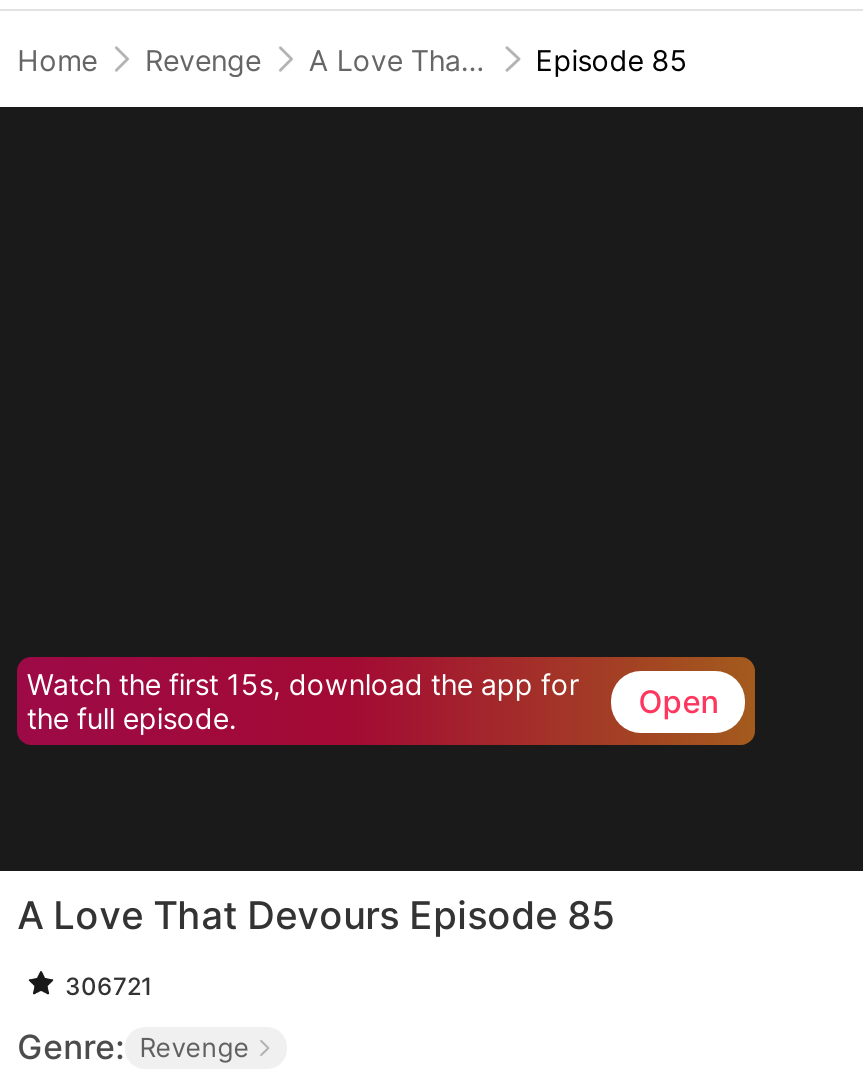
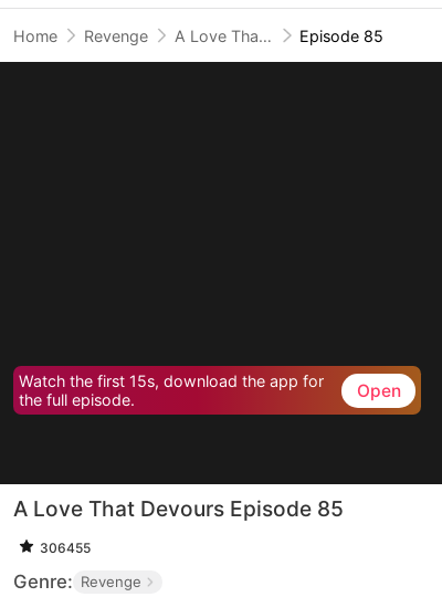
- 306721
+ 306455
